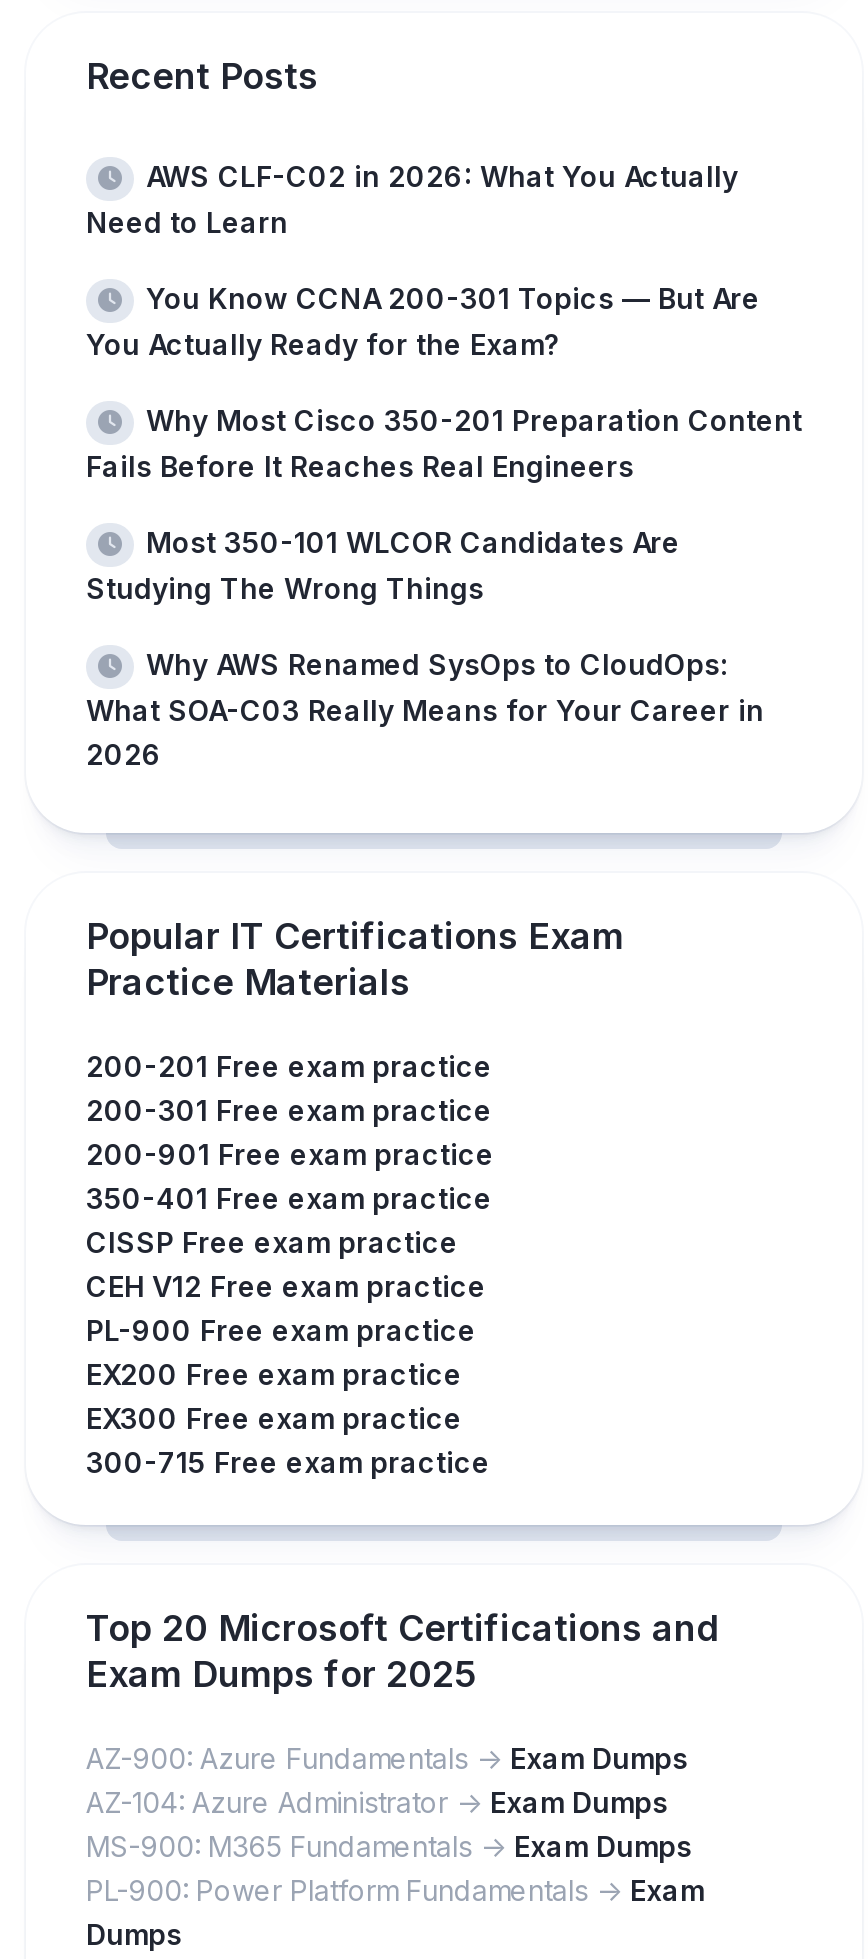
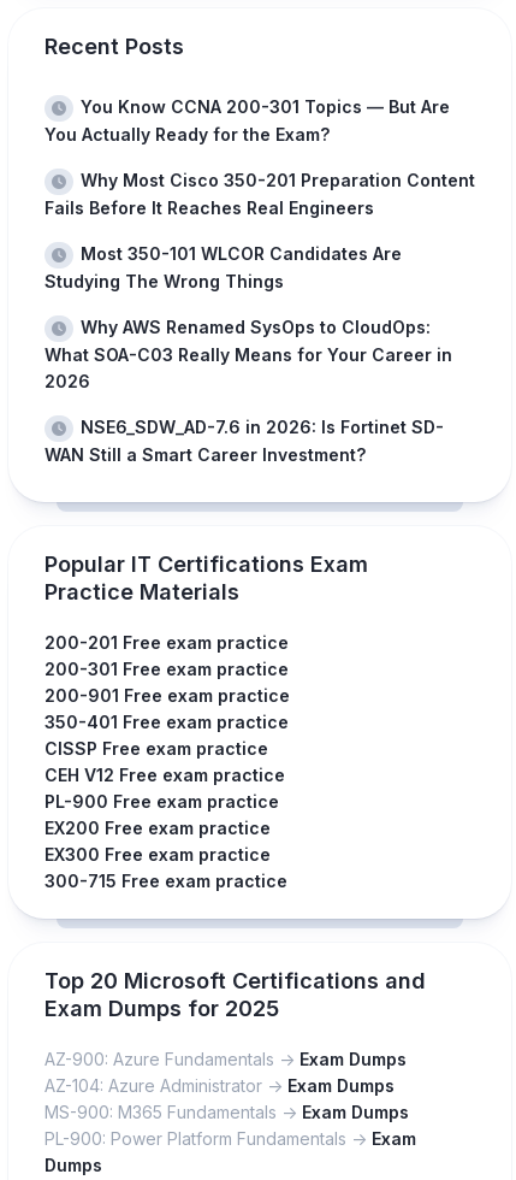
- AWS CLF-C02 in 2026: What You Actually
- Need to Learn

moved up: You Know CCNA 200-301 Topics — But Are | You Actually Ready for the Exam? | Why Most Cisco 350-201 Preparation Content | ... | What SOA-C03 Really Means for Your Career in | 2026

+ NSE6_SDW_AD-7.6 in 2026: Is Fortinet SD-
+ WAN Still a Smart Career Investment?
